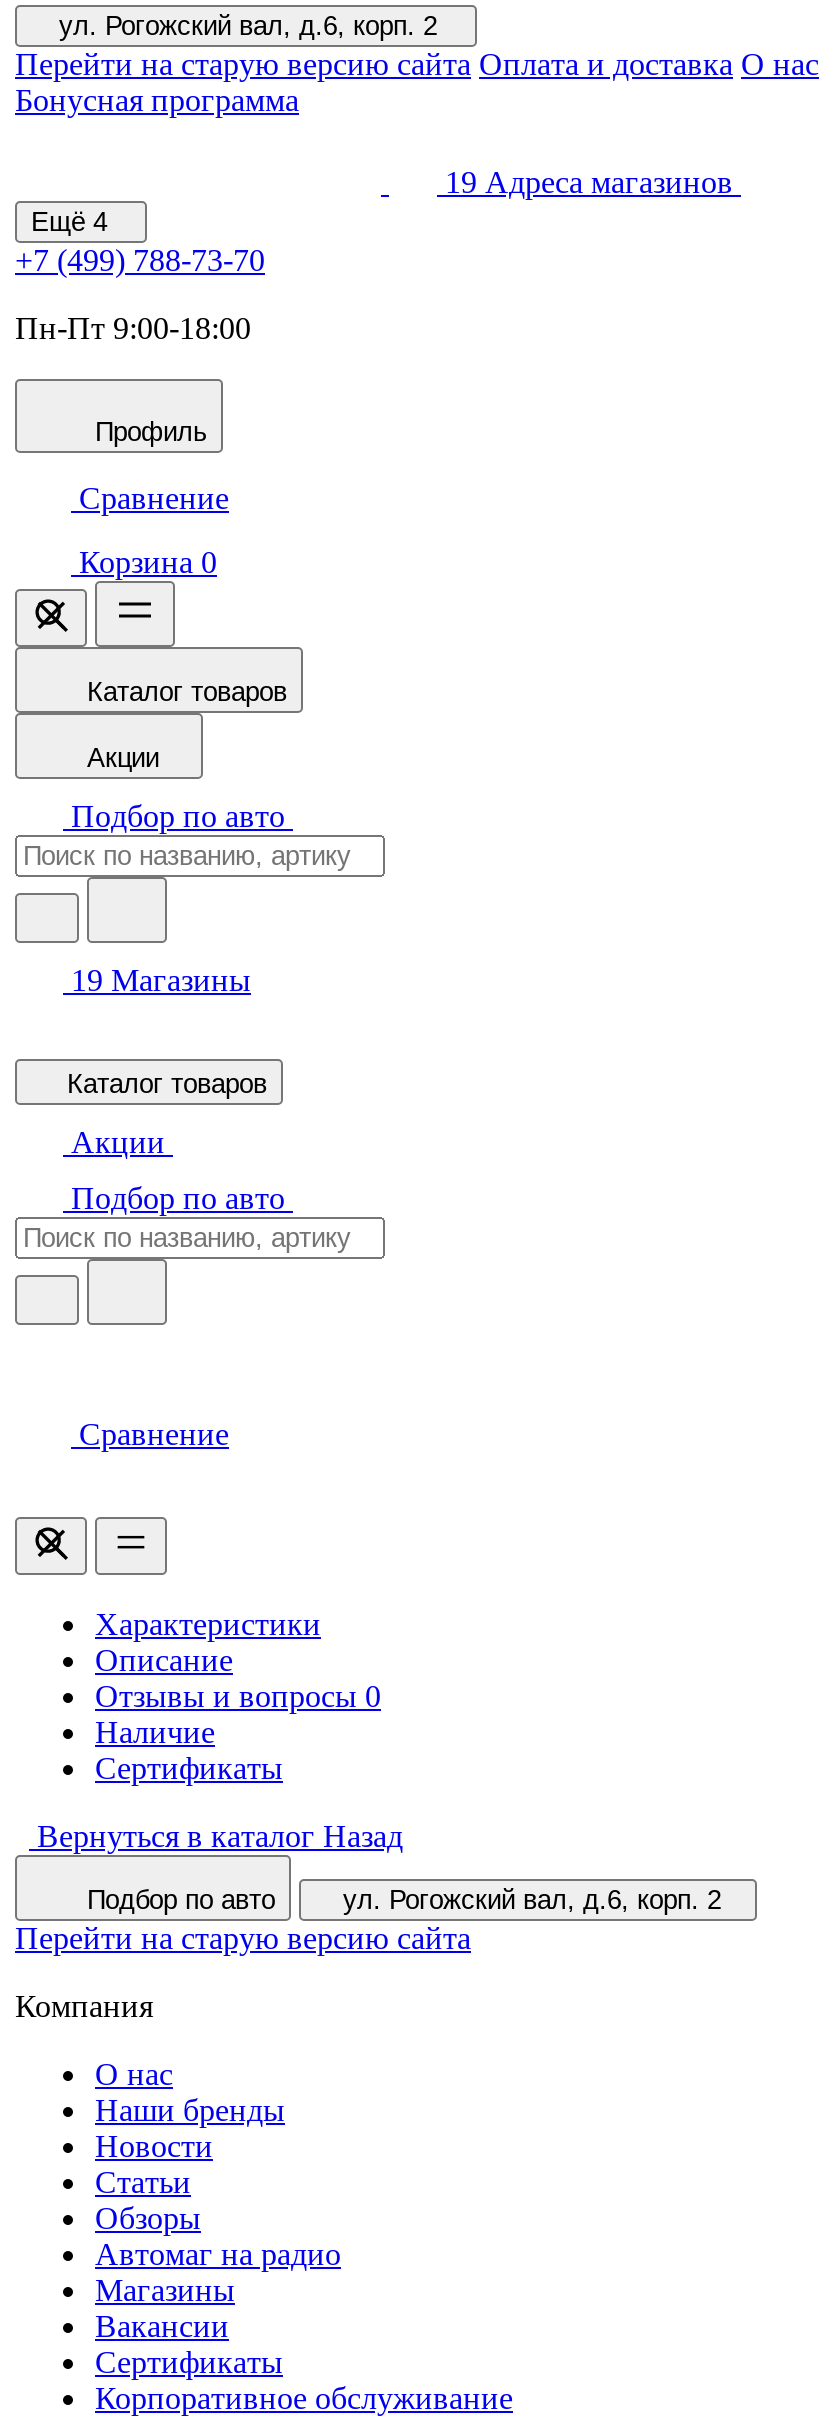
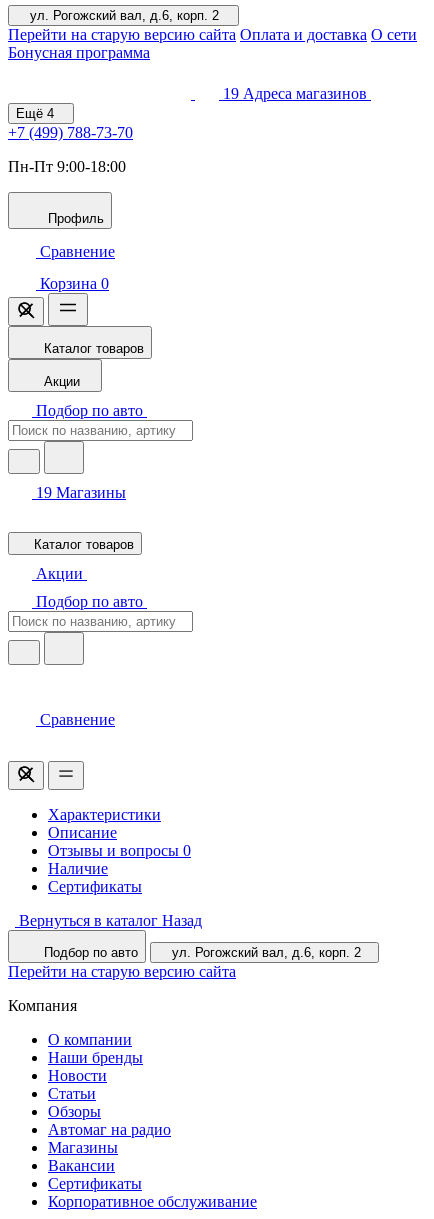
- Перейти на старую версию сайта Оплата и доставка О нас
+ Перейти на старую версию сайта Оплата и доставка О сети

- О нас
+ О компании
